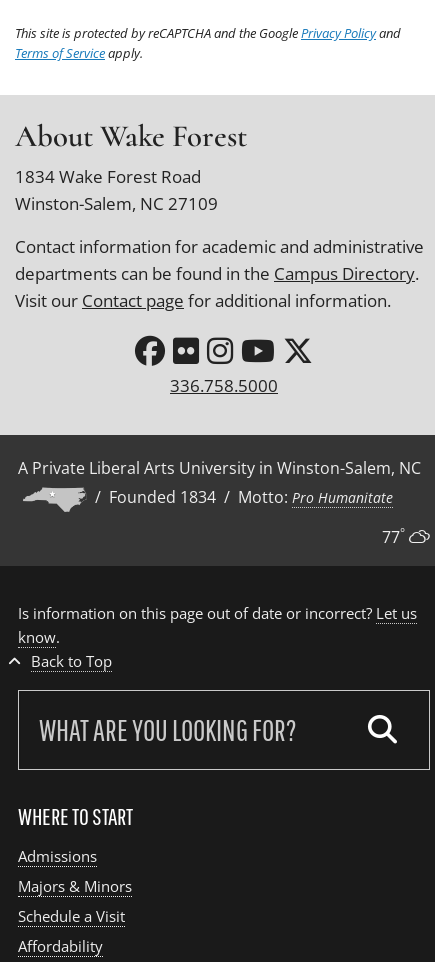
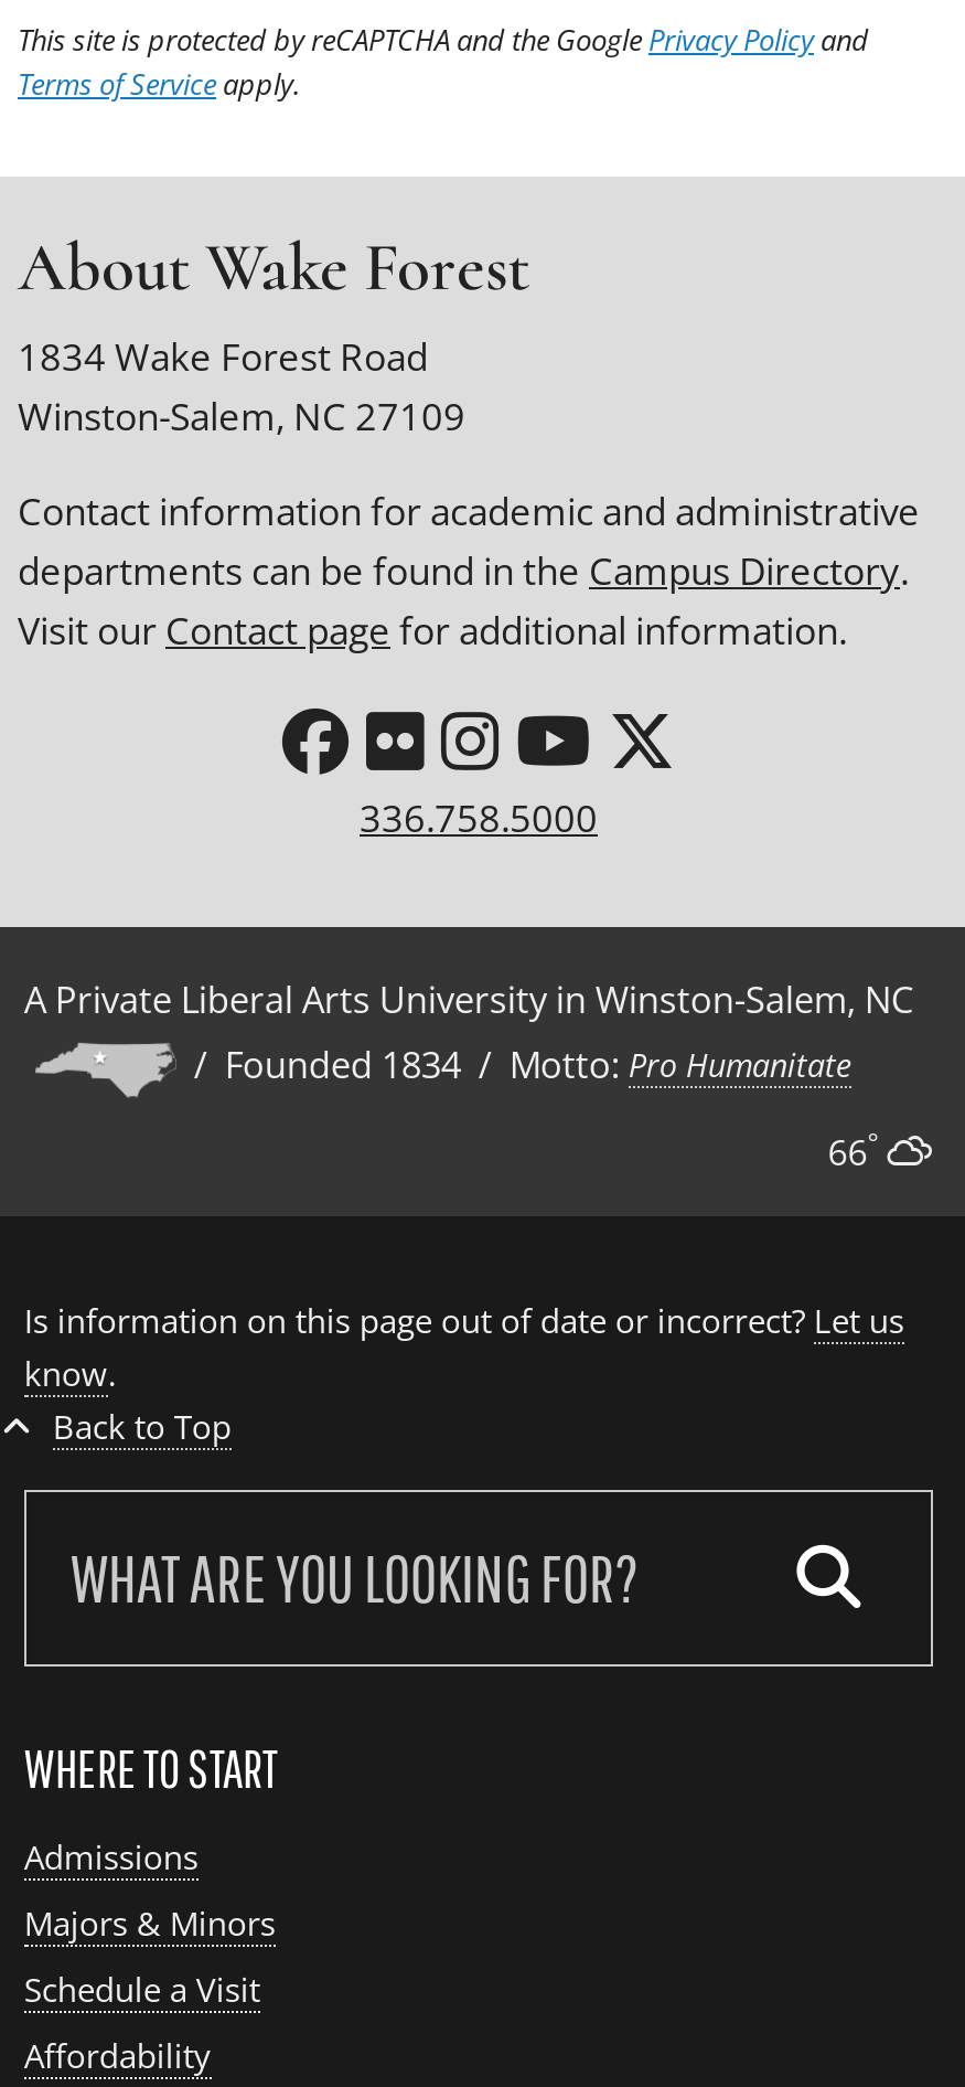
- 77°
+ 66°
